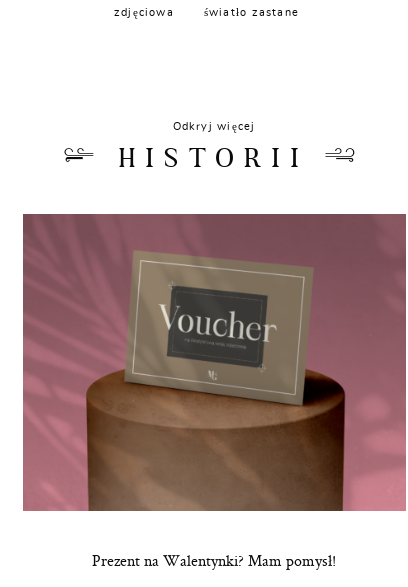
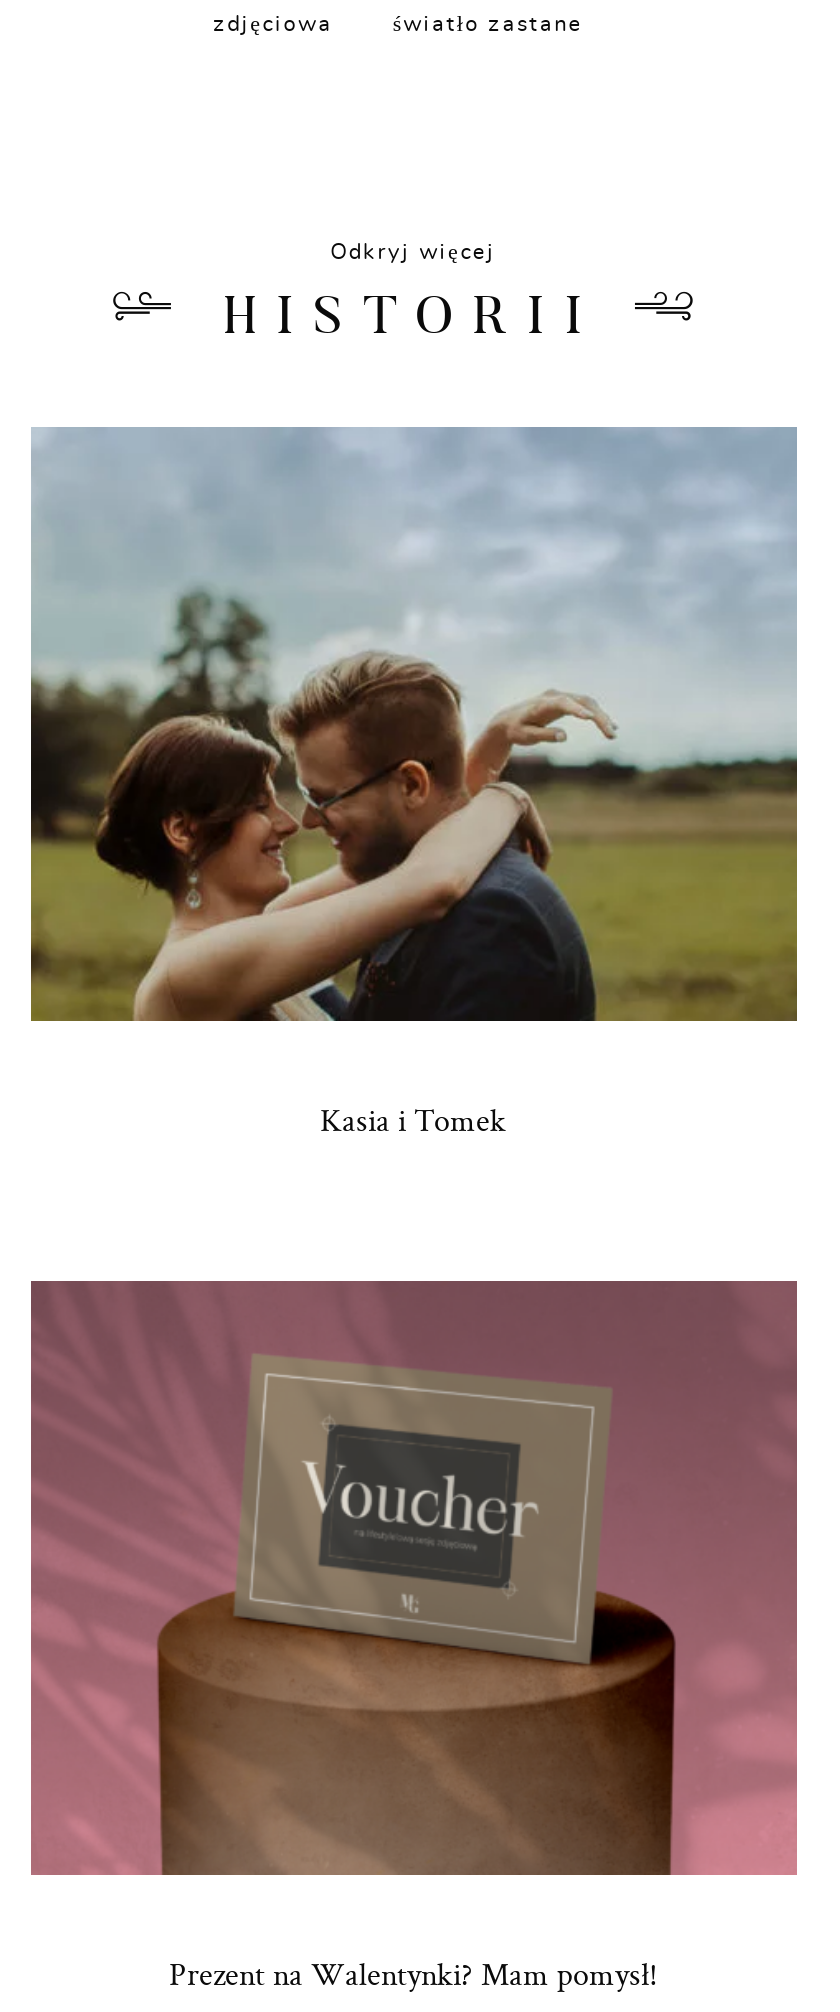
+ [image]
+ Kasia i Tomek
